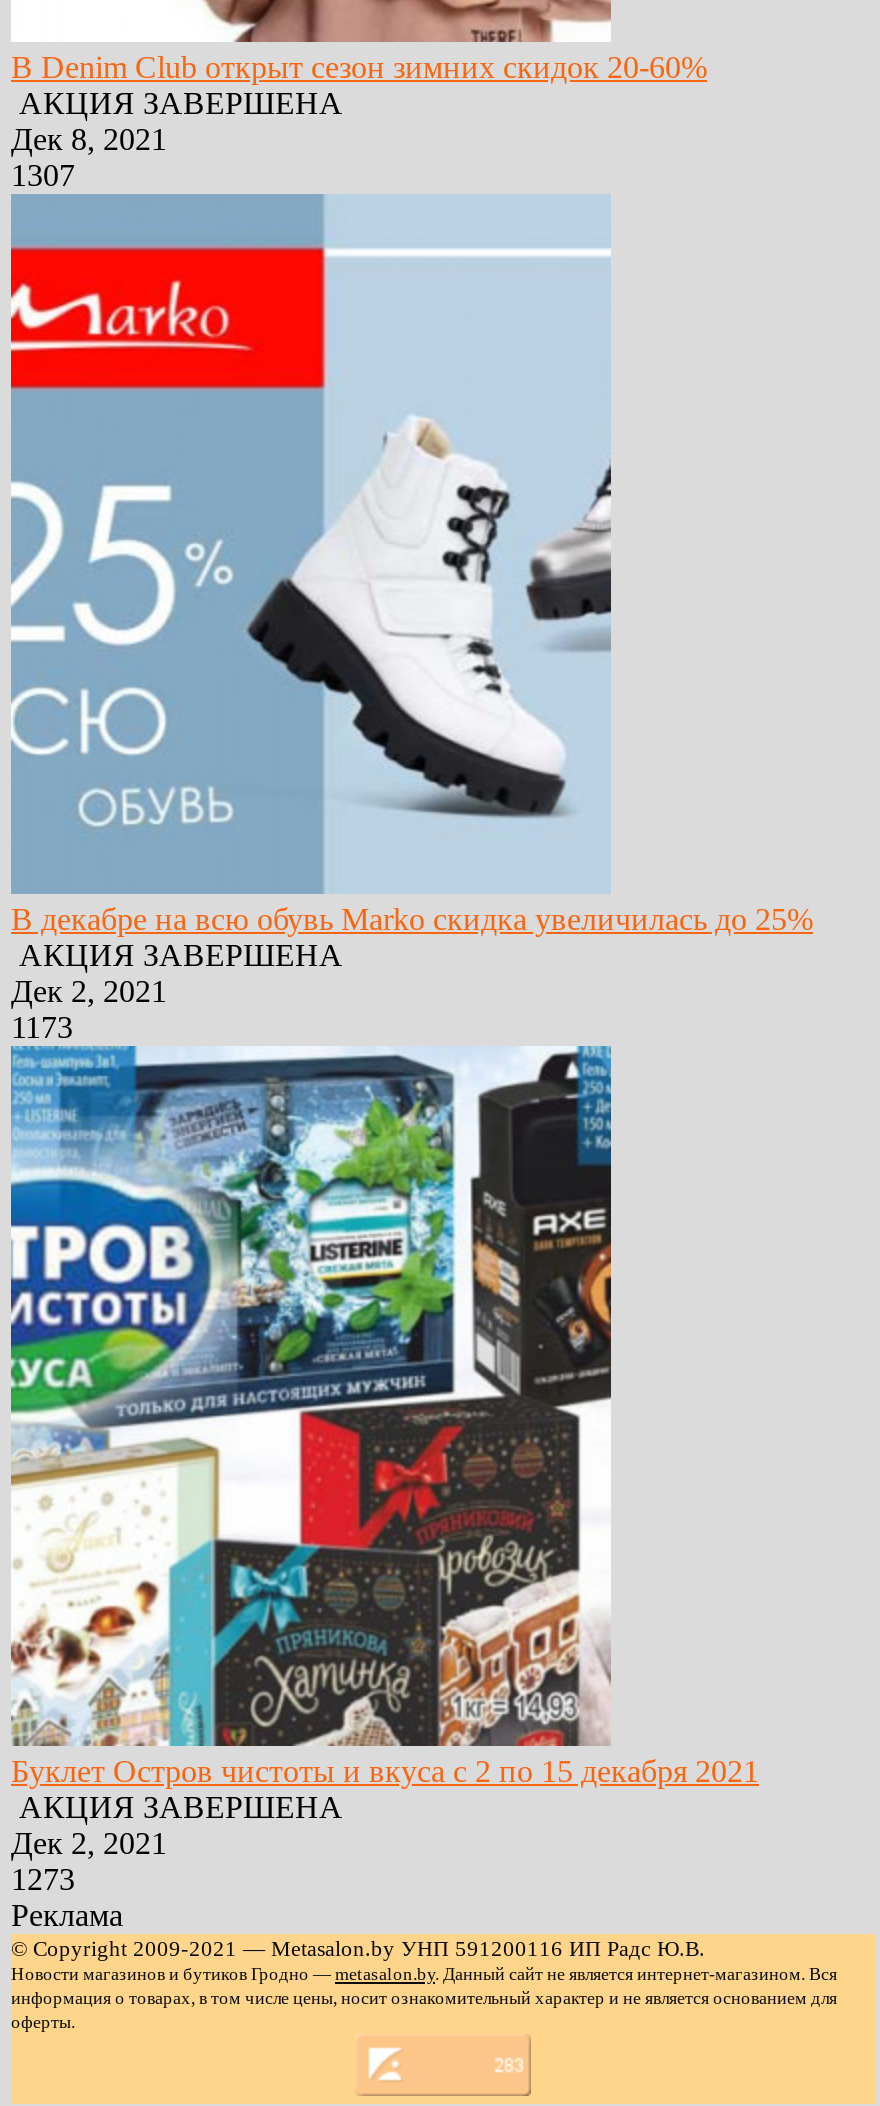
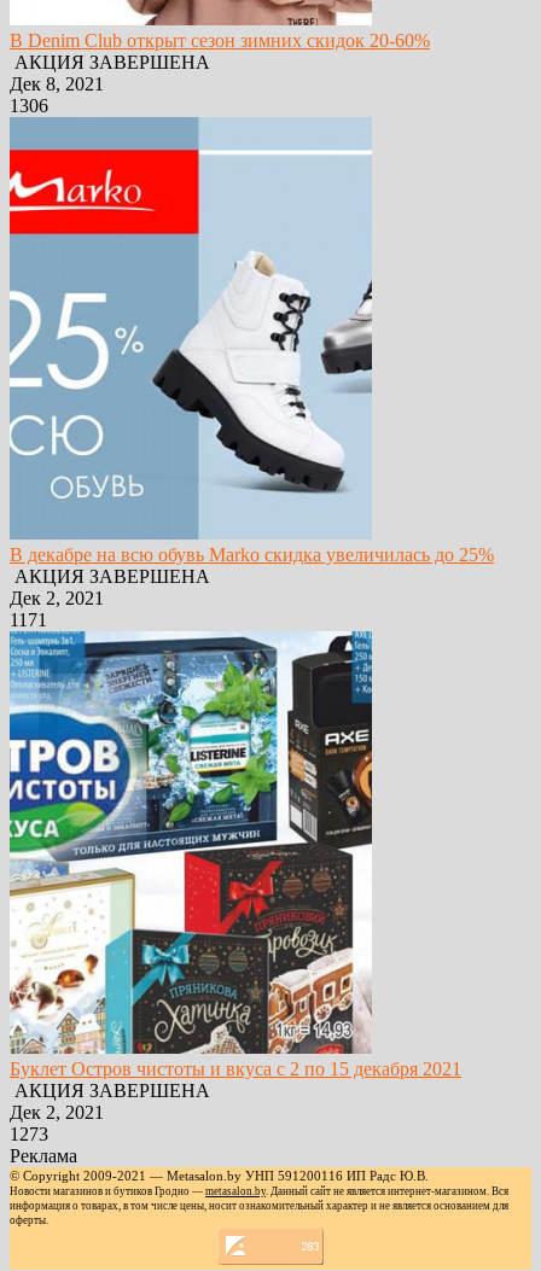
- 1307
+ 1306

- 1173
+ 1171
